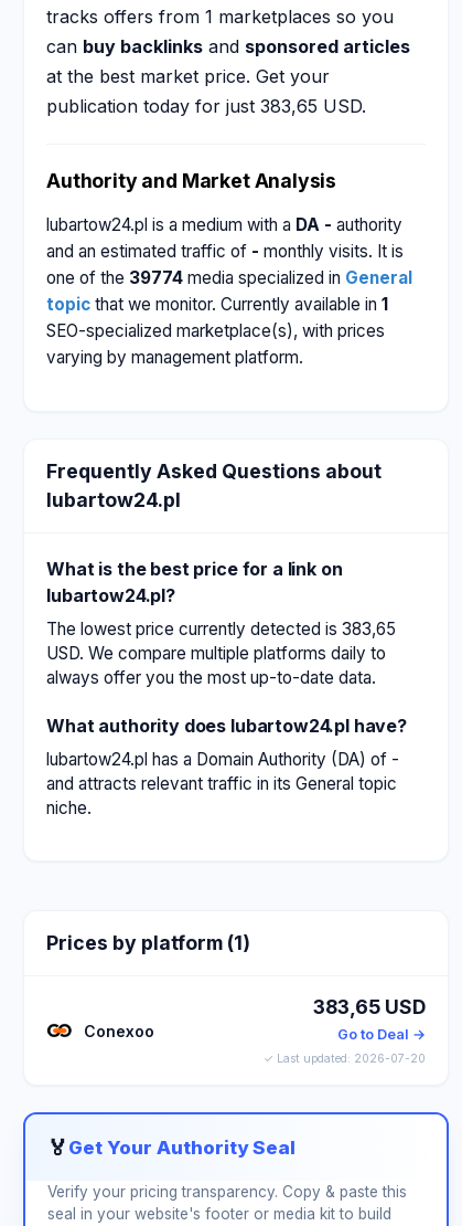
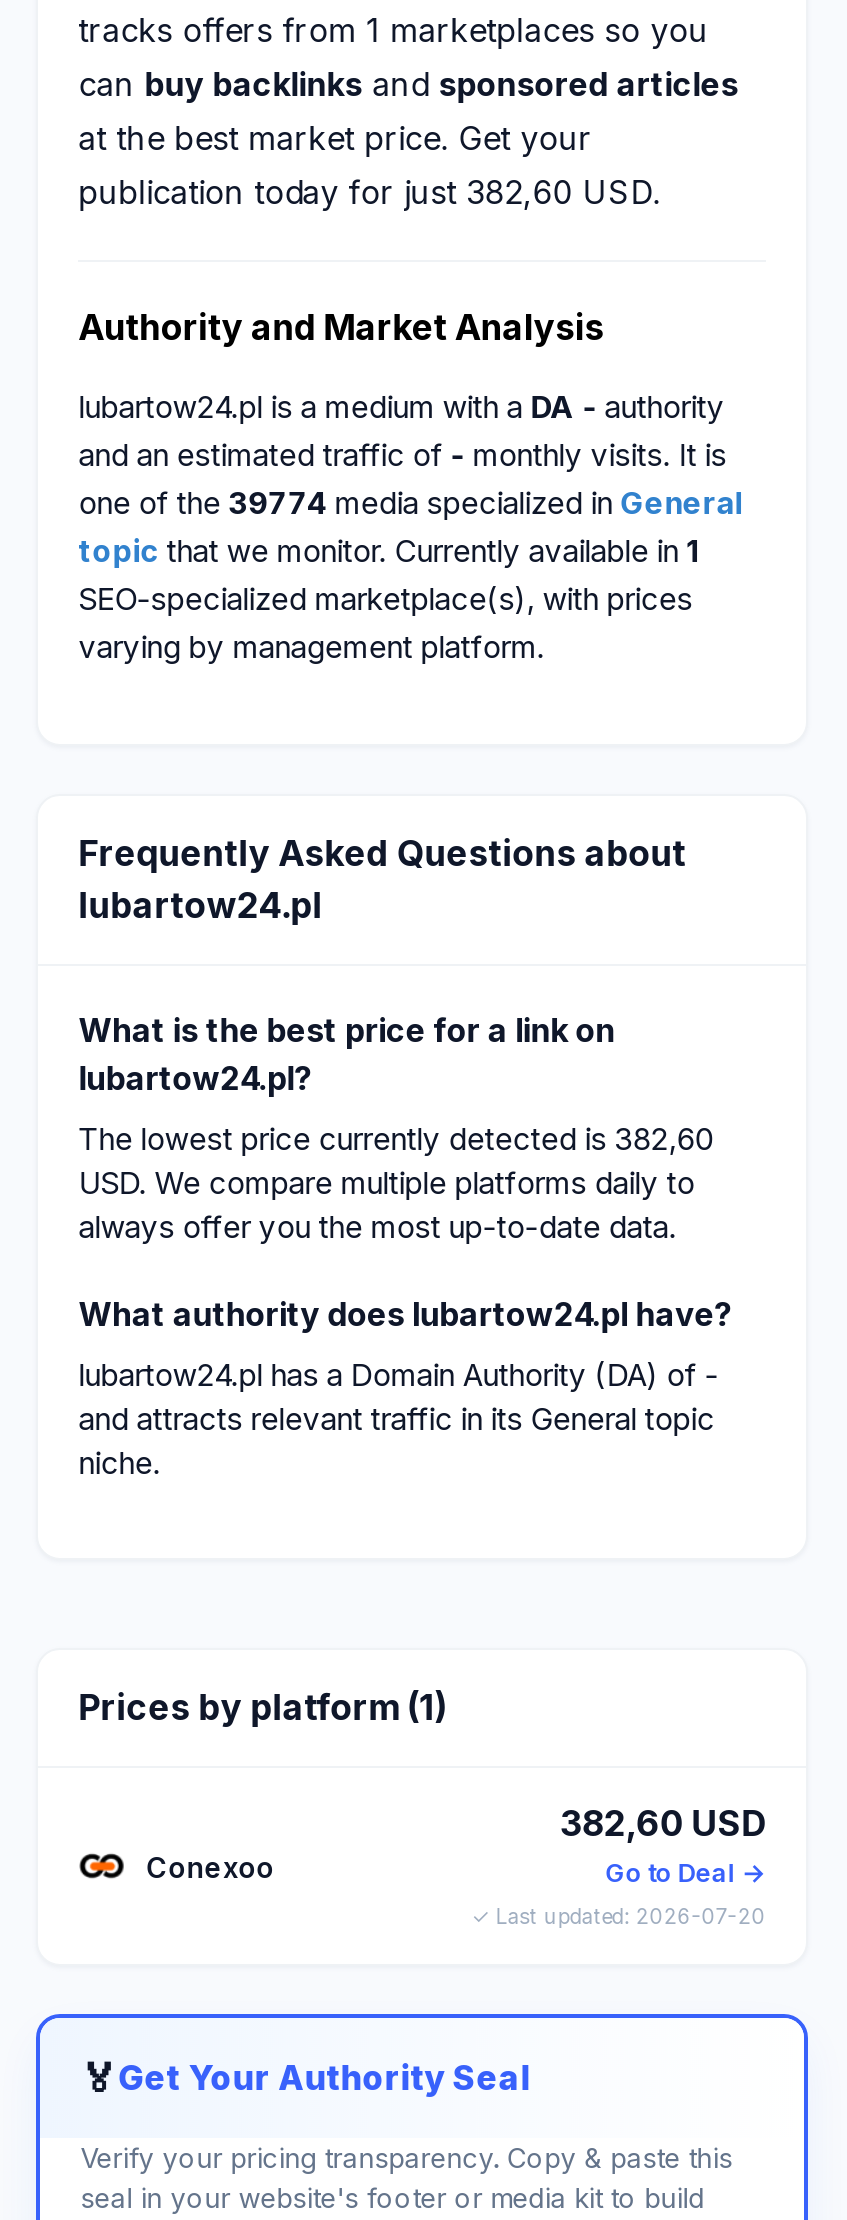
- publication today for just 383,65 USD.
+ publication today for just 382,60 USD.

- The lowest price currently detected is 383,65
+ The lowest price currently detected is 382,60

- 383,65 USD
+ 382,60 USD
